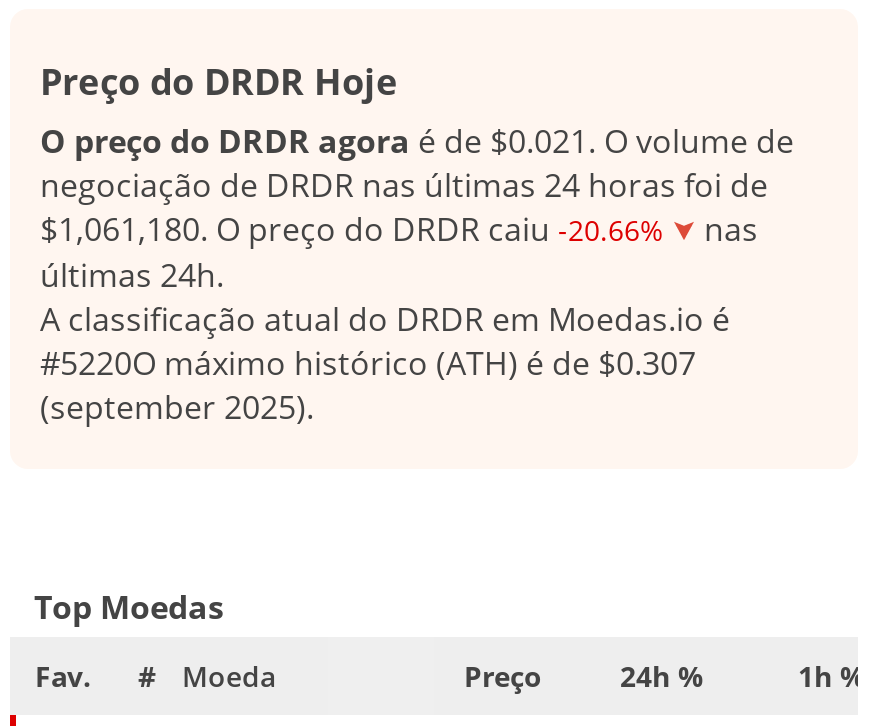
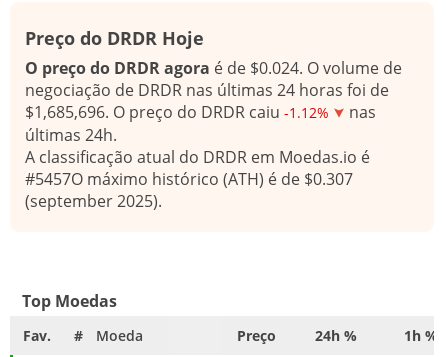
- O preço do DRDR agora é de $0.021. O volume de
+ O preço do DRDR agora é de $0.024. O volume de

- $1,061,180. O preço do DRDR caiu -20.66% nas
+ $1,685,696. O preço do DRDR caiu -1.12% nas

- #5220O máximo histórico (ATH) é de $0.307
+ #5457O máximo histórico (ATH) é de $0.307
